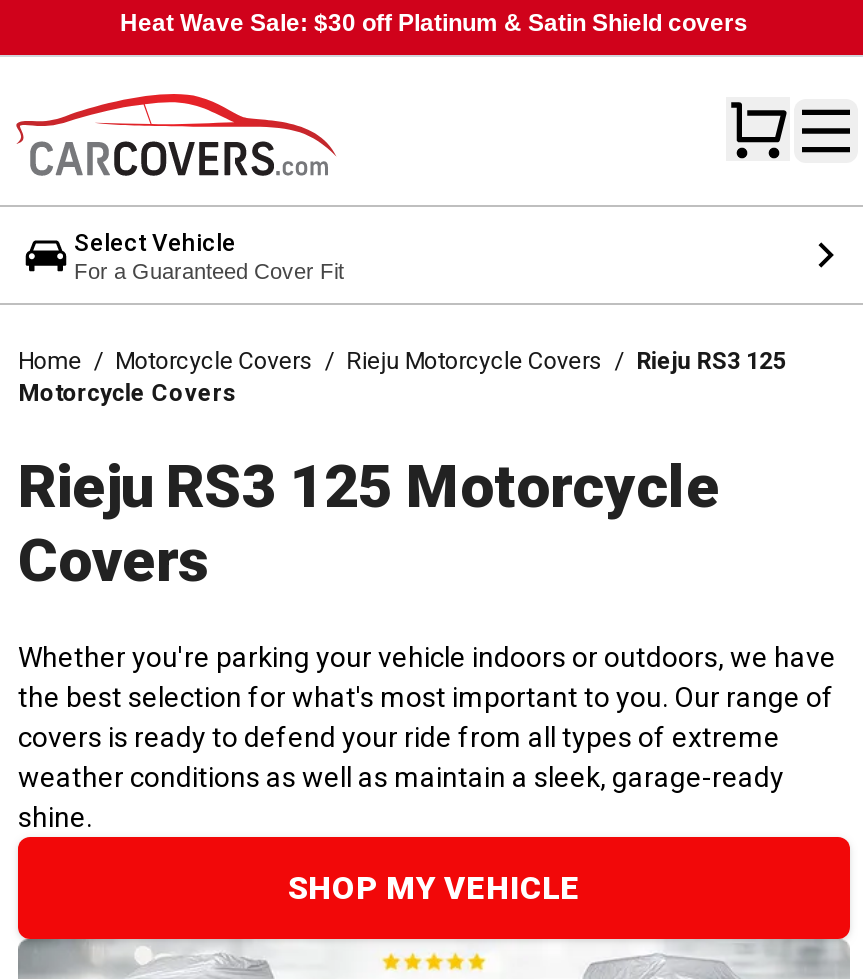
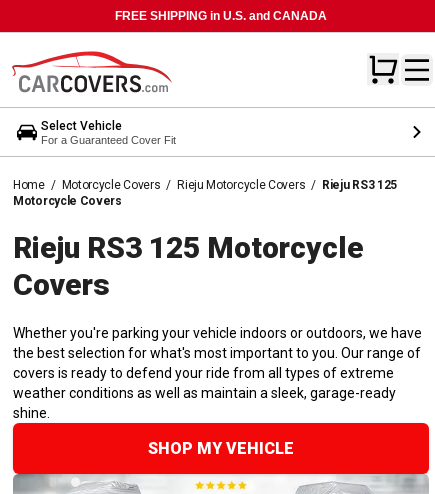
- Heat Wave Sale: $30 off Platinum & Satin Shield covers
+ FREE SHIPPING in U.S. and CANADA
